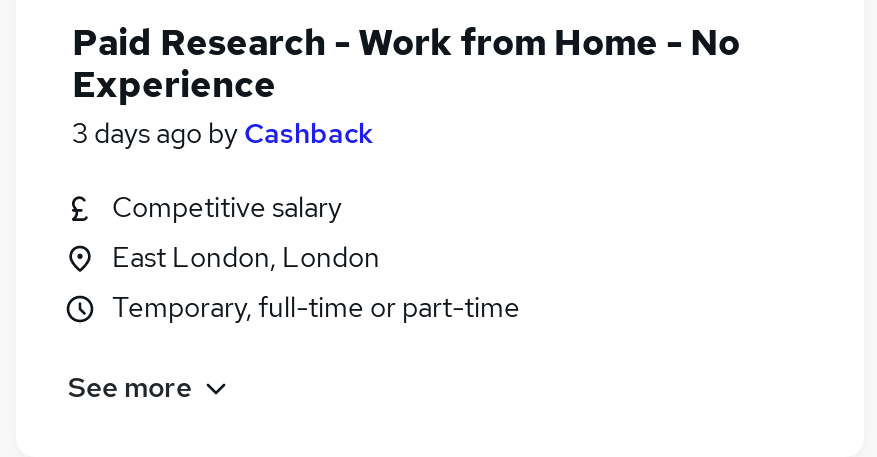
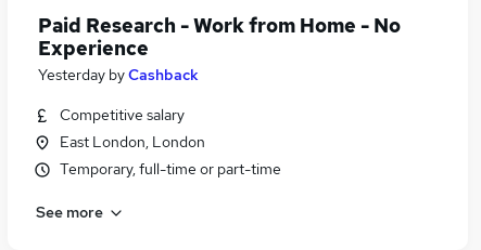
- 3 days ago by Cashback
+ Yesterday by Cashback
